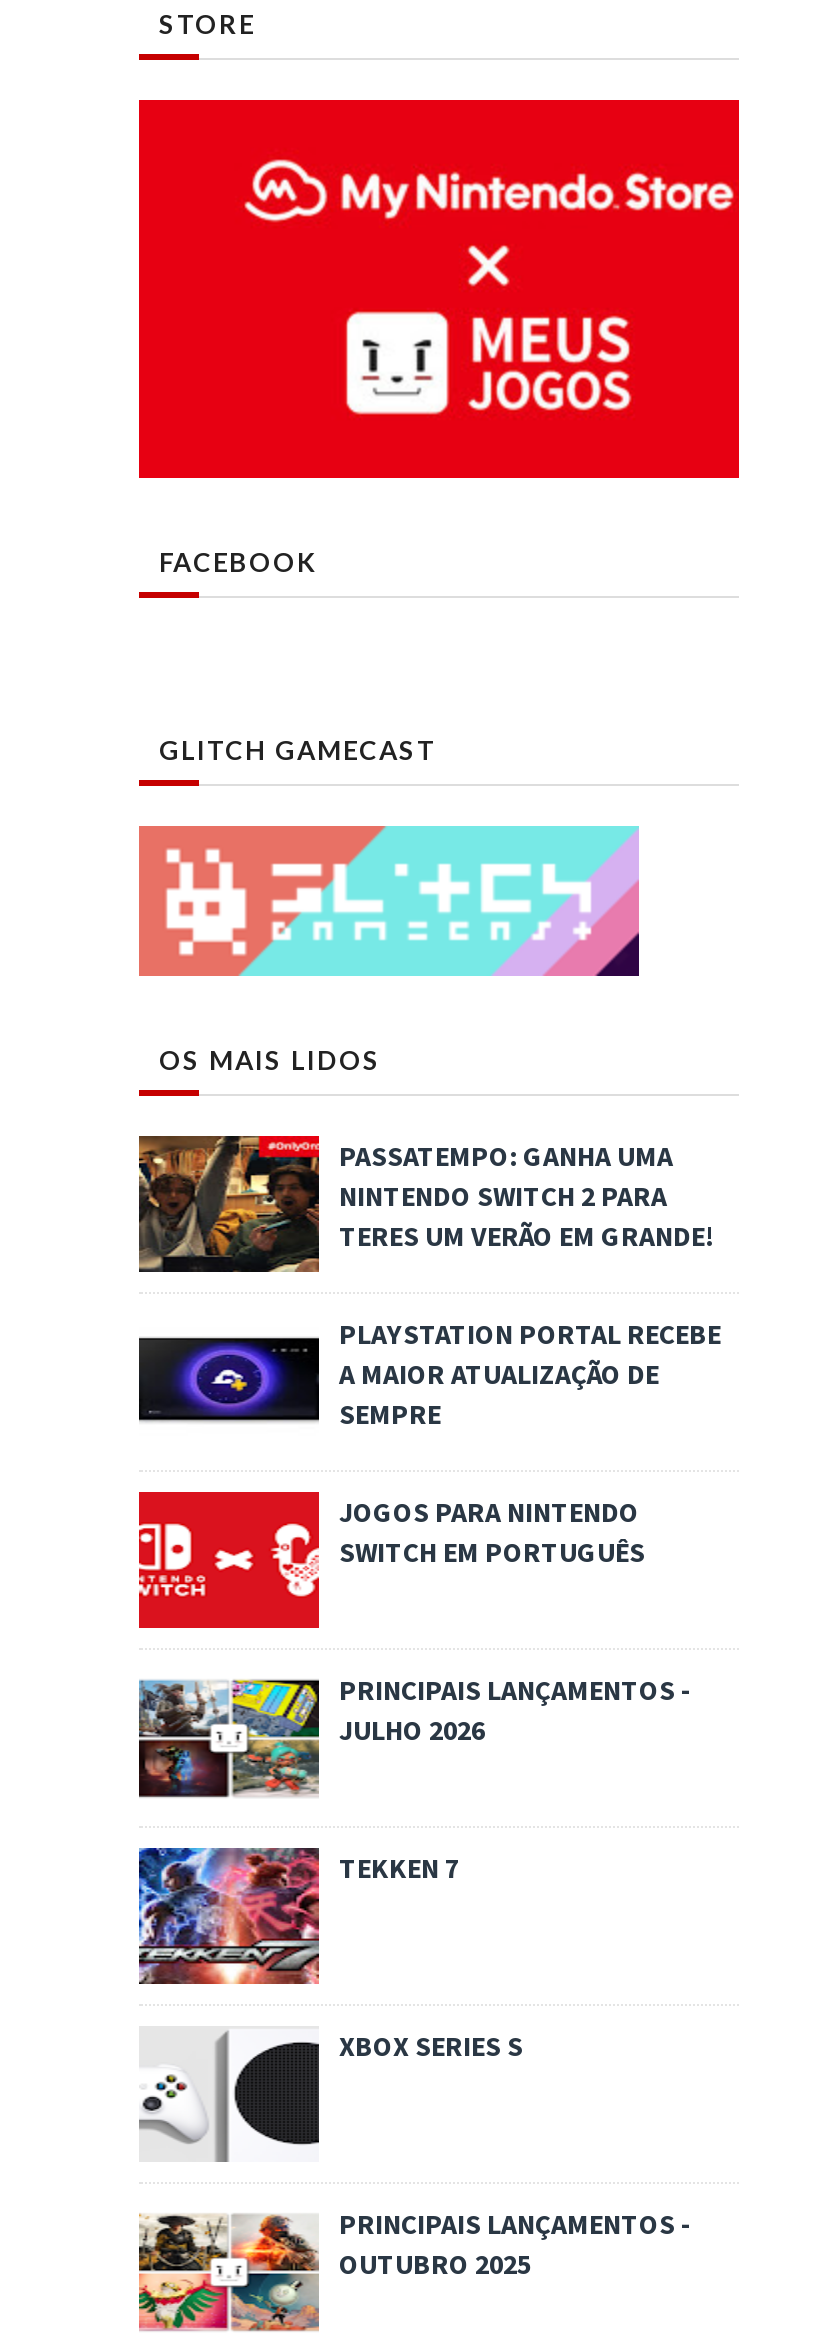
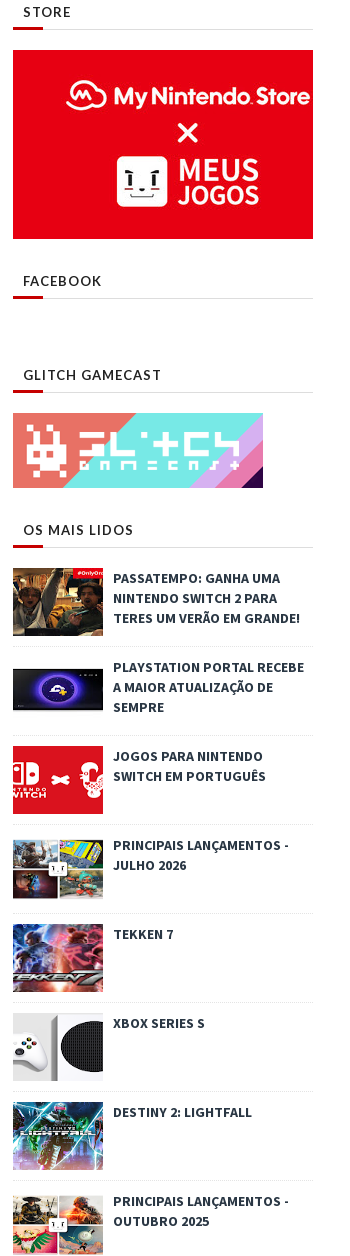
+ [image]
+ DESTINY 2: LIGHTFALL
